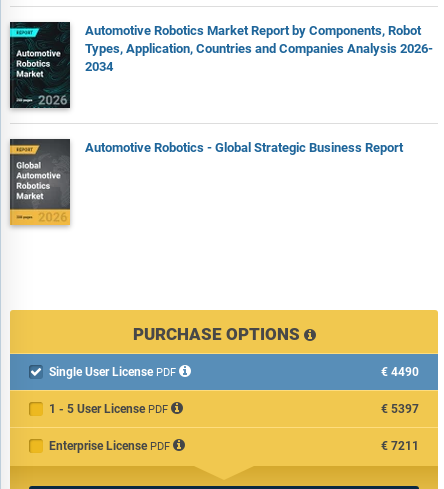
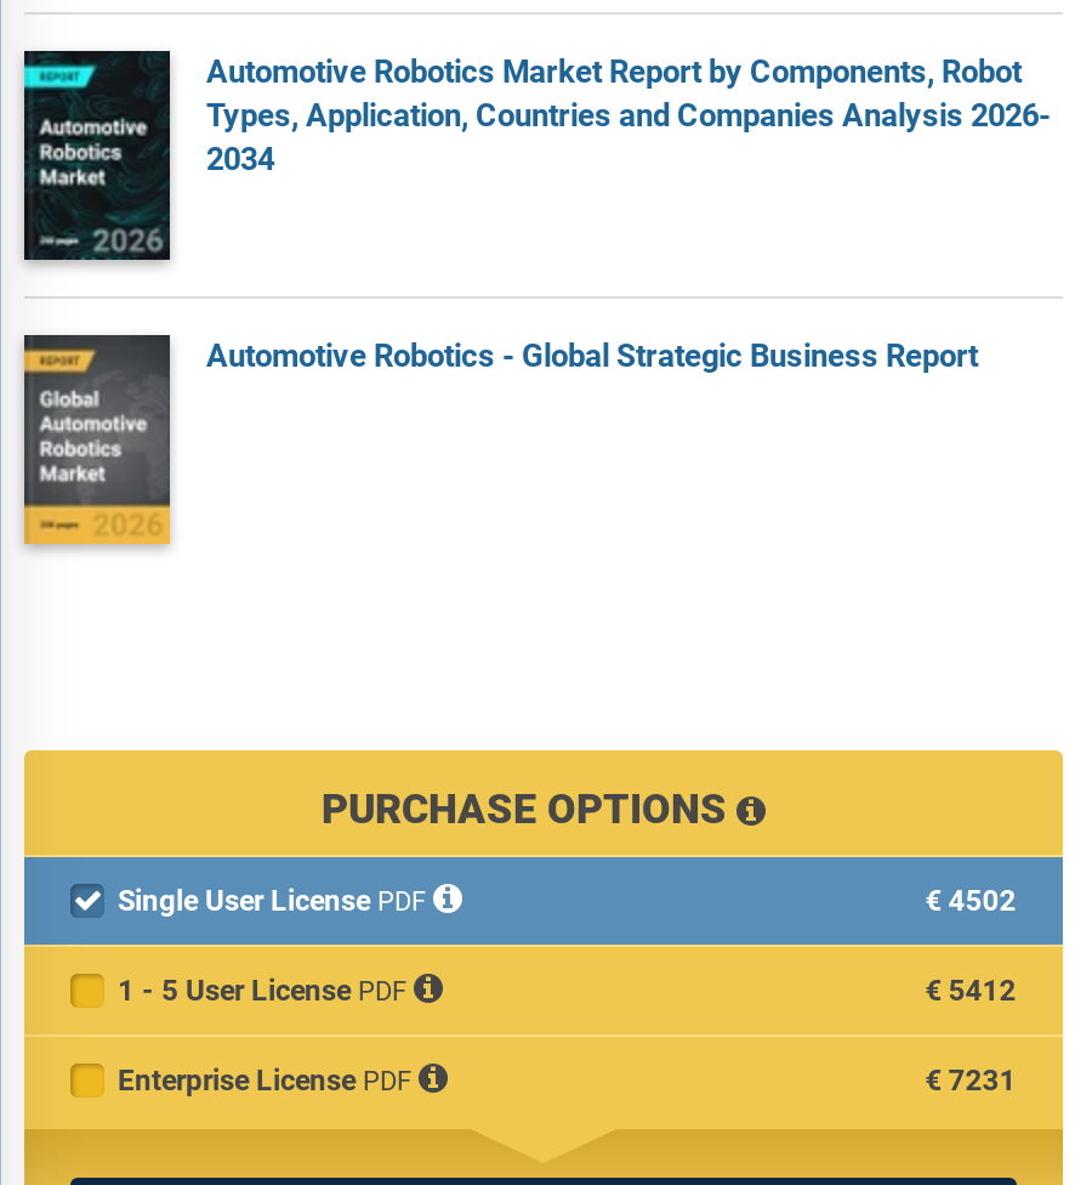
- €4490
+ €4502

- €5397
+ €5412

- €7211
+ €7231
